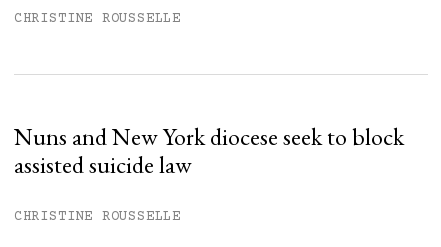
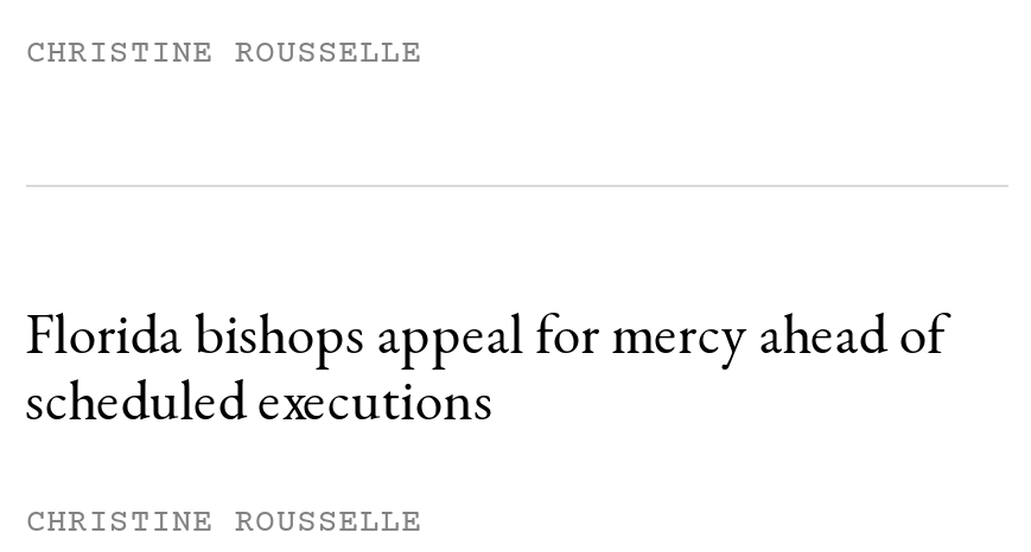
- Nuns and New York diocese seek to block
- assisted suicide law
+ Florida bishops appeal for mercy ahead of
+ scheduled executions
